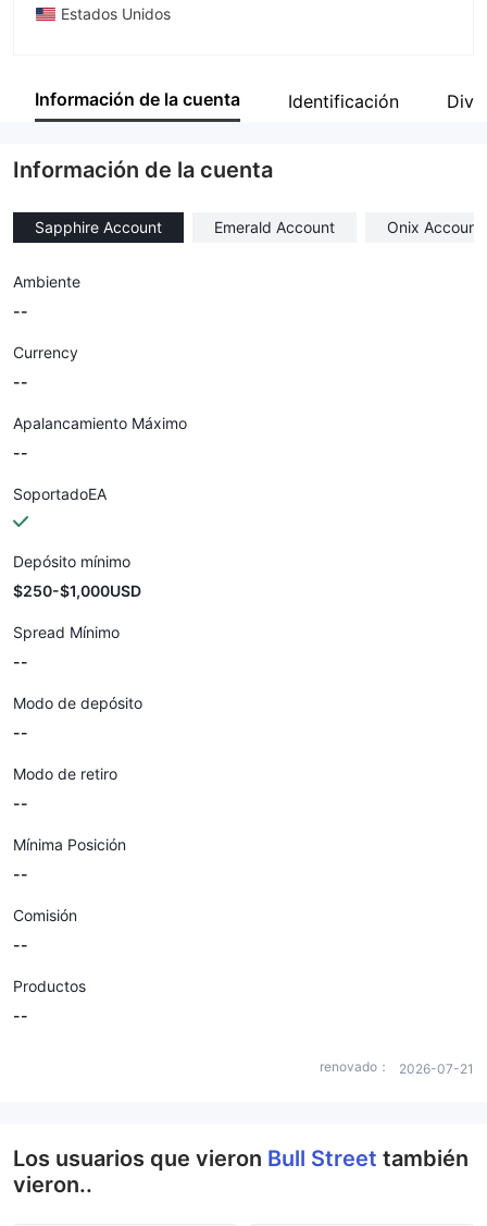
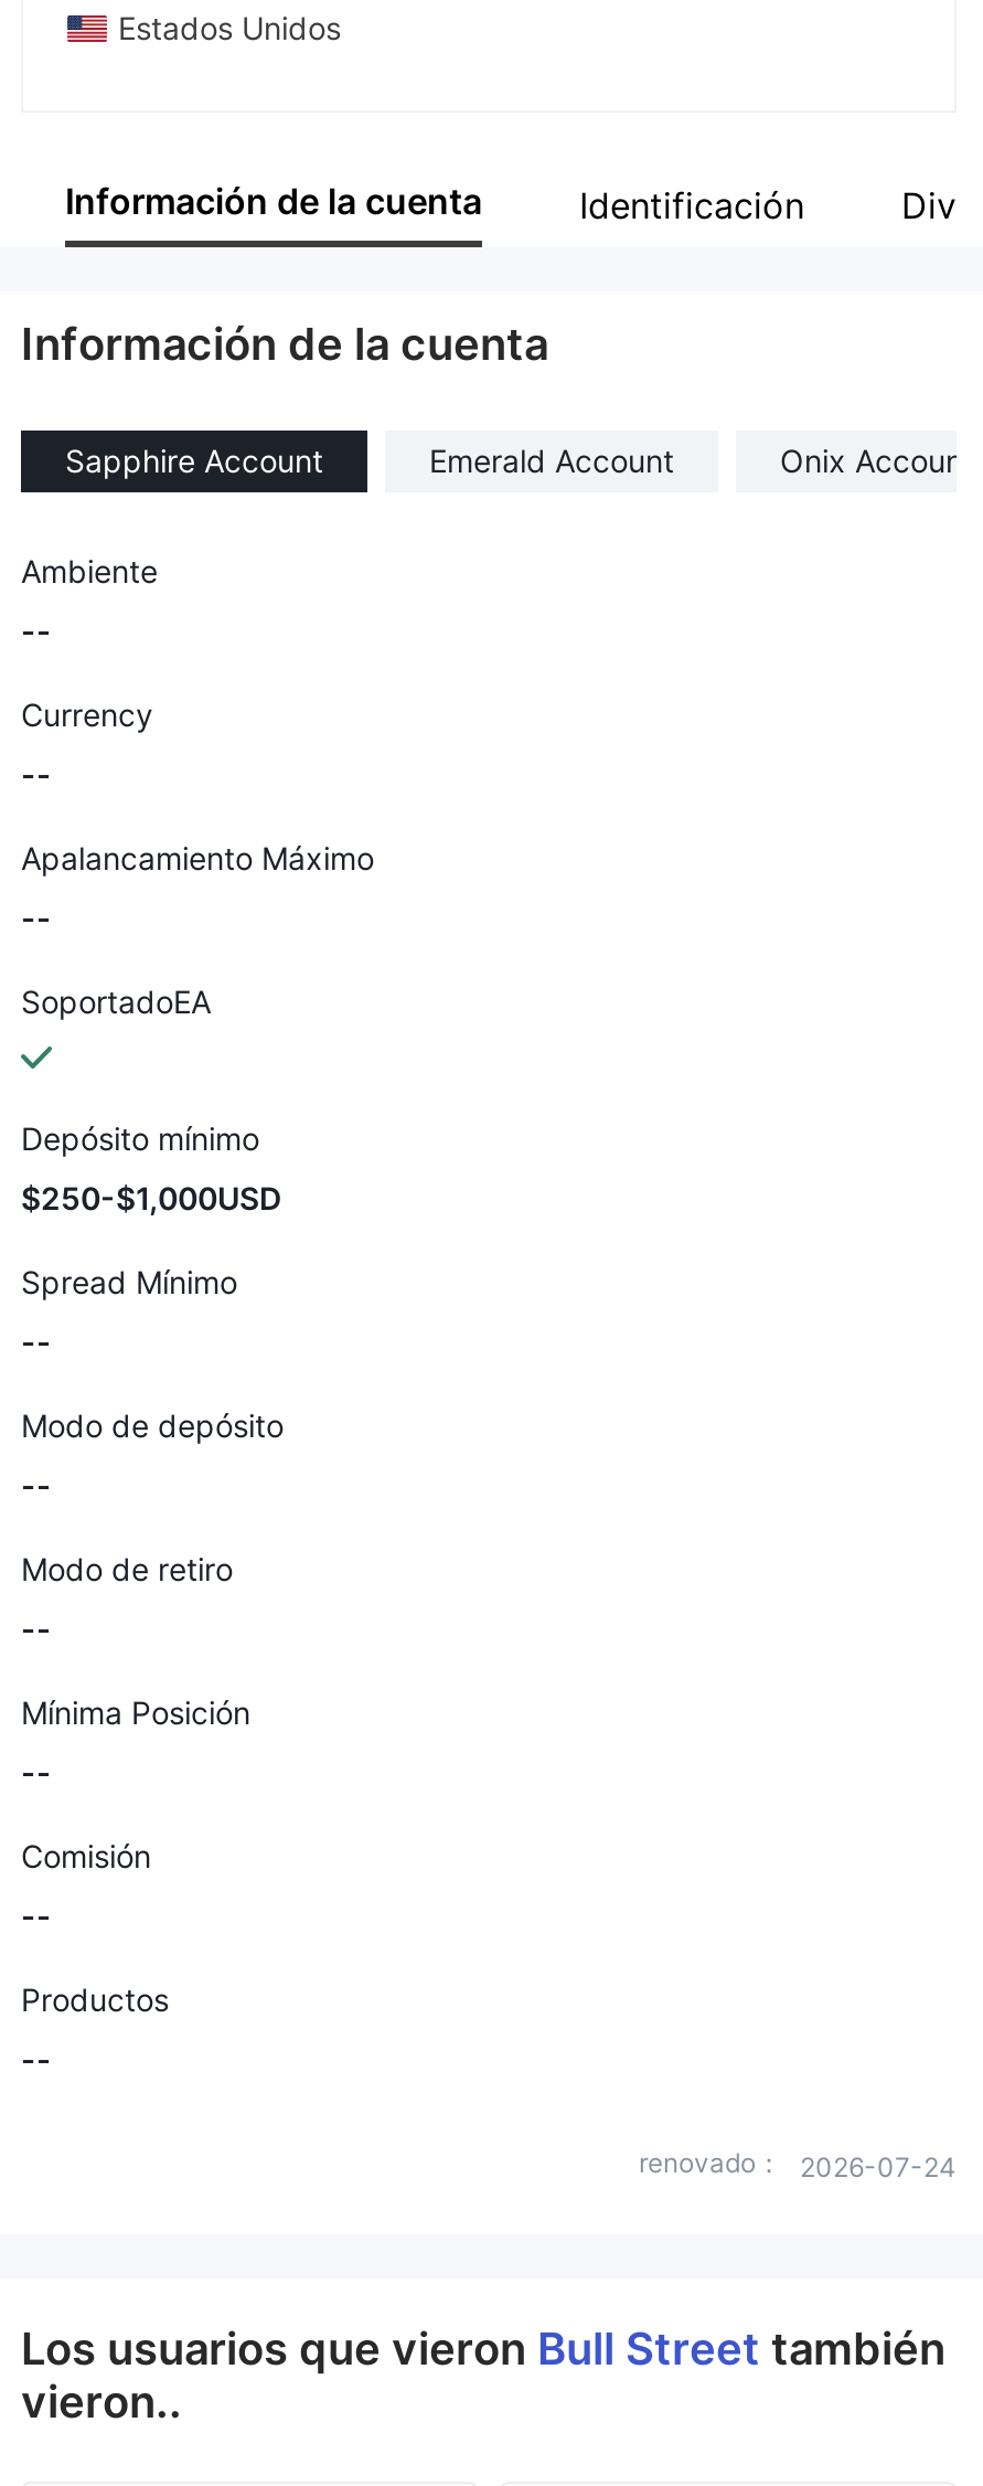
- renovado： 2026-07-21
+ renovado： 2026-07-24
